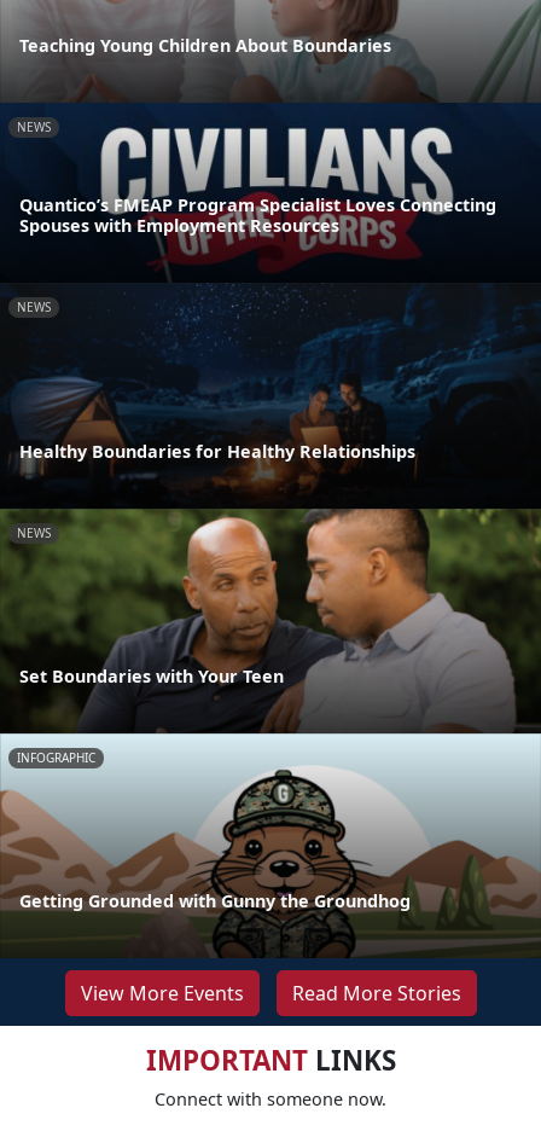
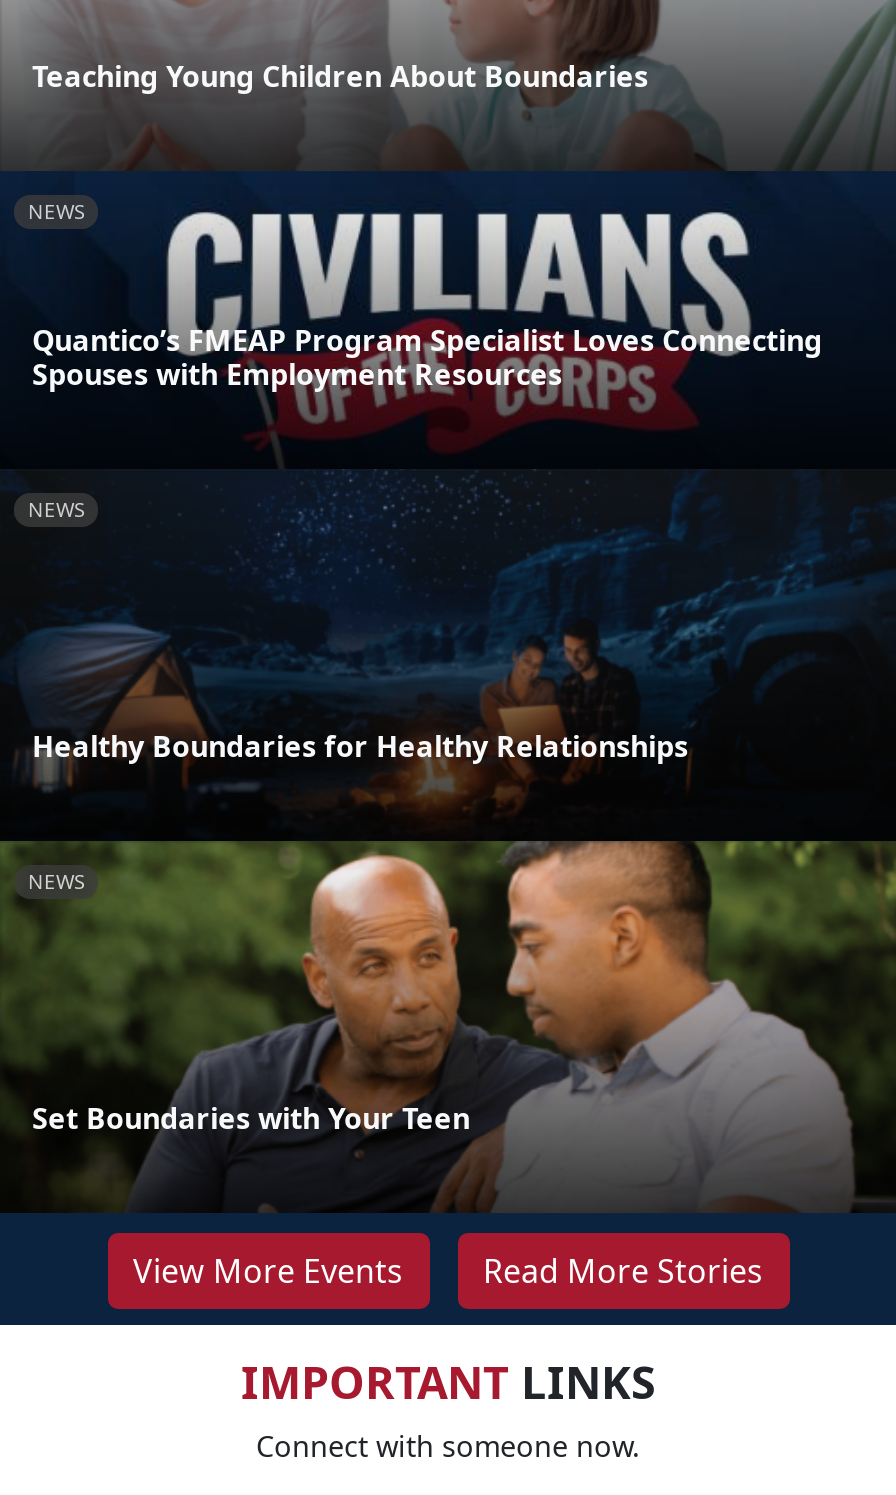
- [image]
- INFOGRAPHIC

- Getting Grounded with Gunny the Groundhog
